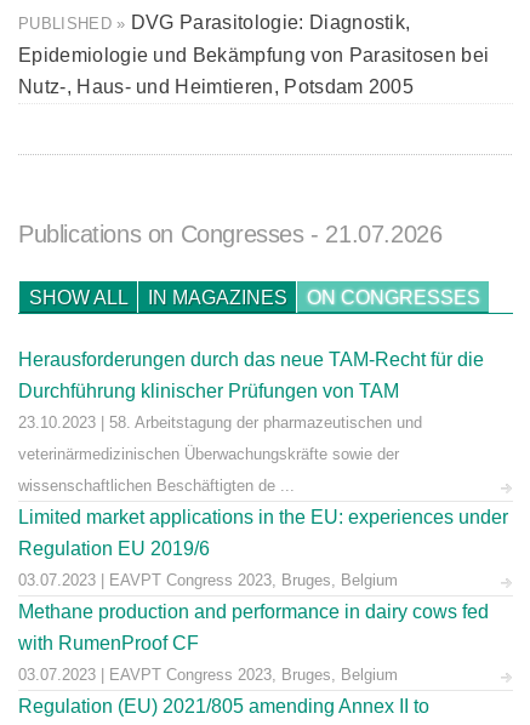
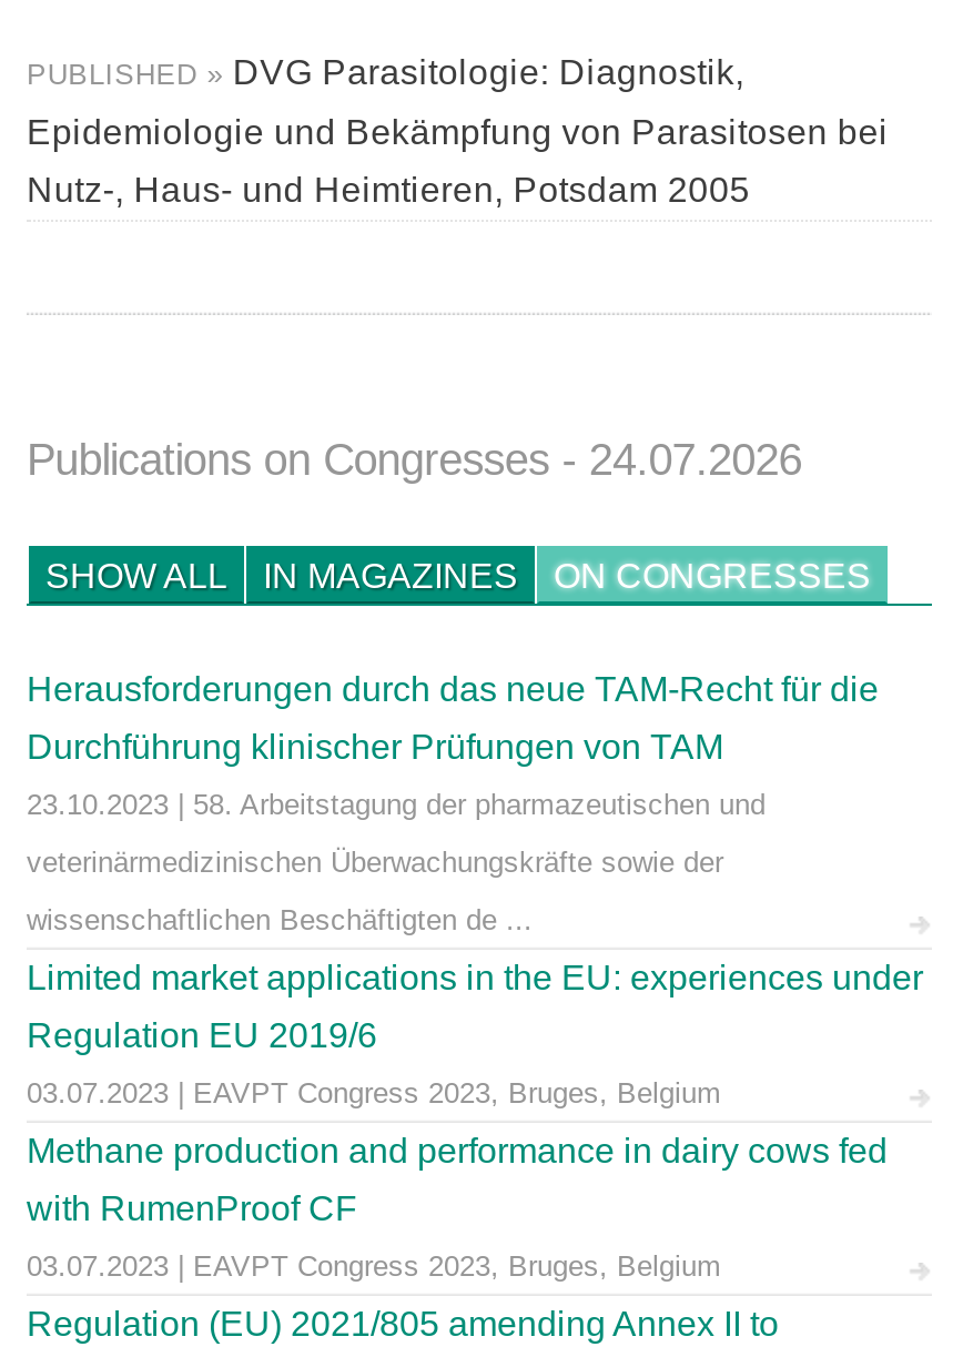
- Publications on Congresses - 21.07.2026
+ Publications on Congresses - 24.07.2026
